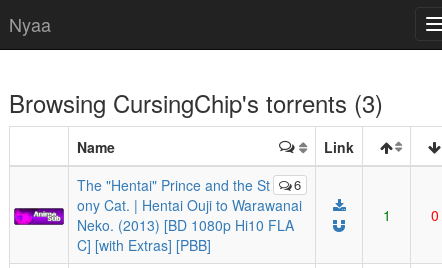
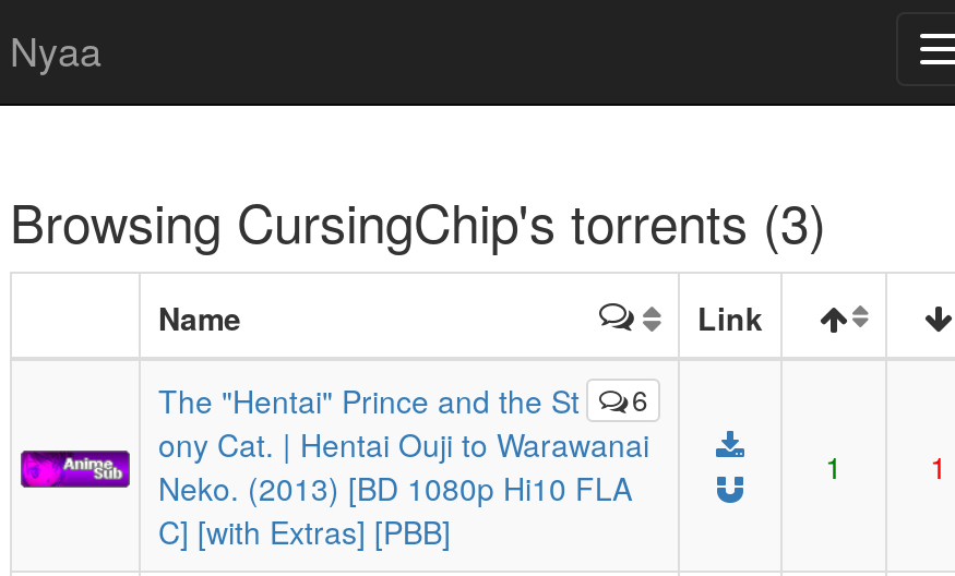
- 1 0
+ 1 1
